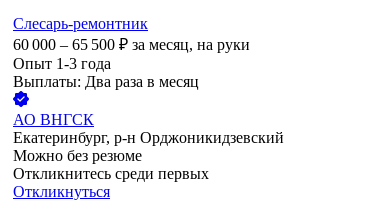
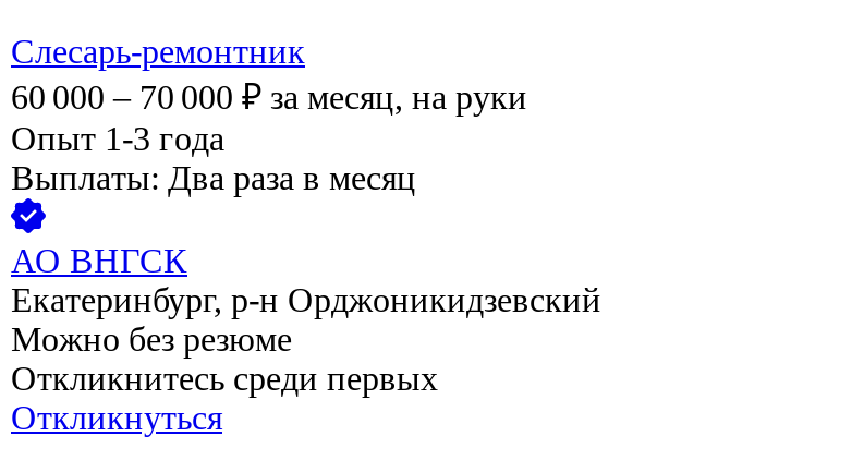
- 60 000 – 65 500 ₽ за месяц, на руки
+ 60 000 – 70 000 ₽ за месяц, на руки
